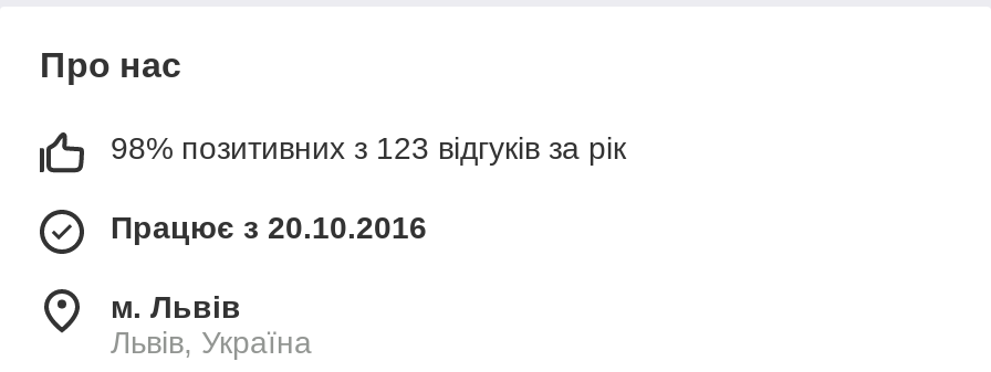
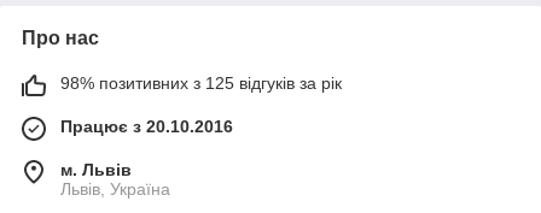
- 98% позитивних з 123 відгуків за рік
+ 98% позитивних з 125 відгуків за рік
